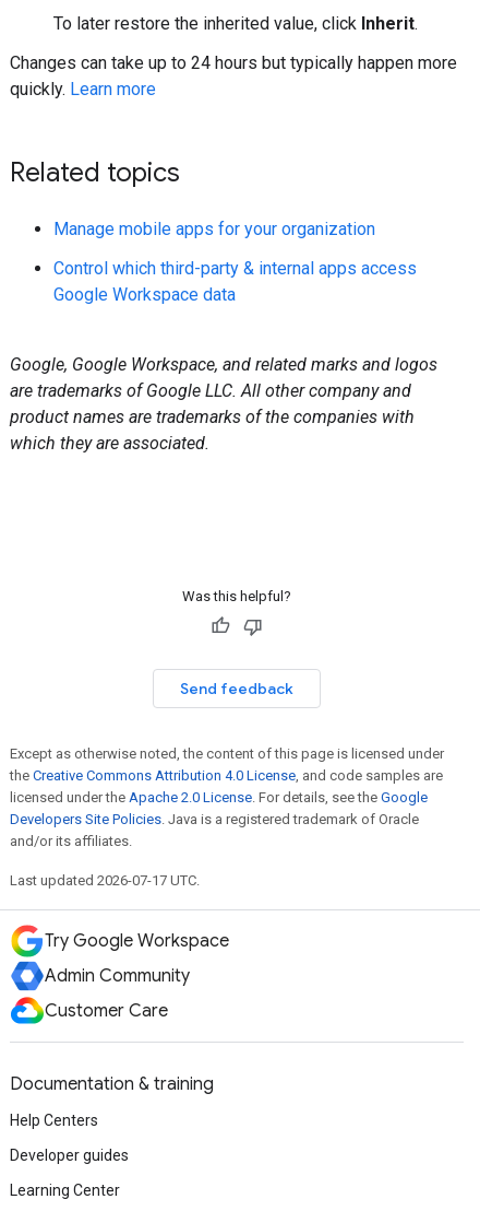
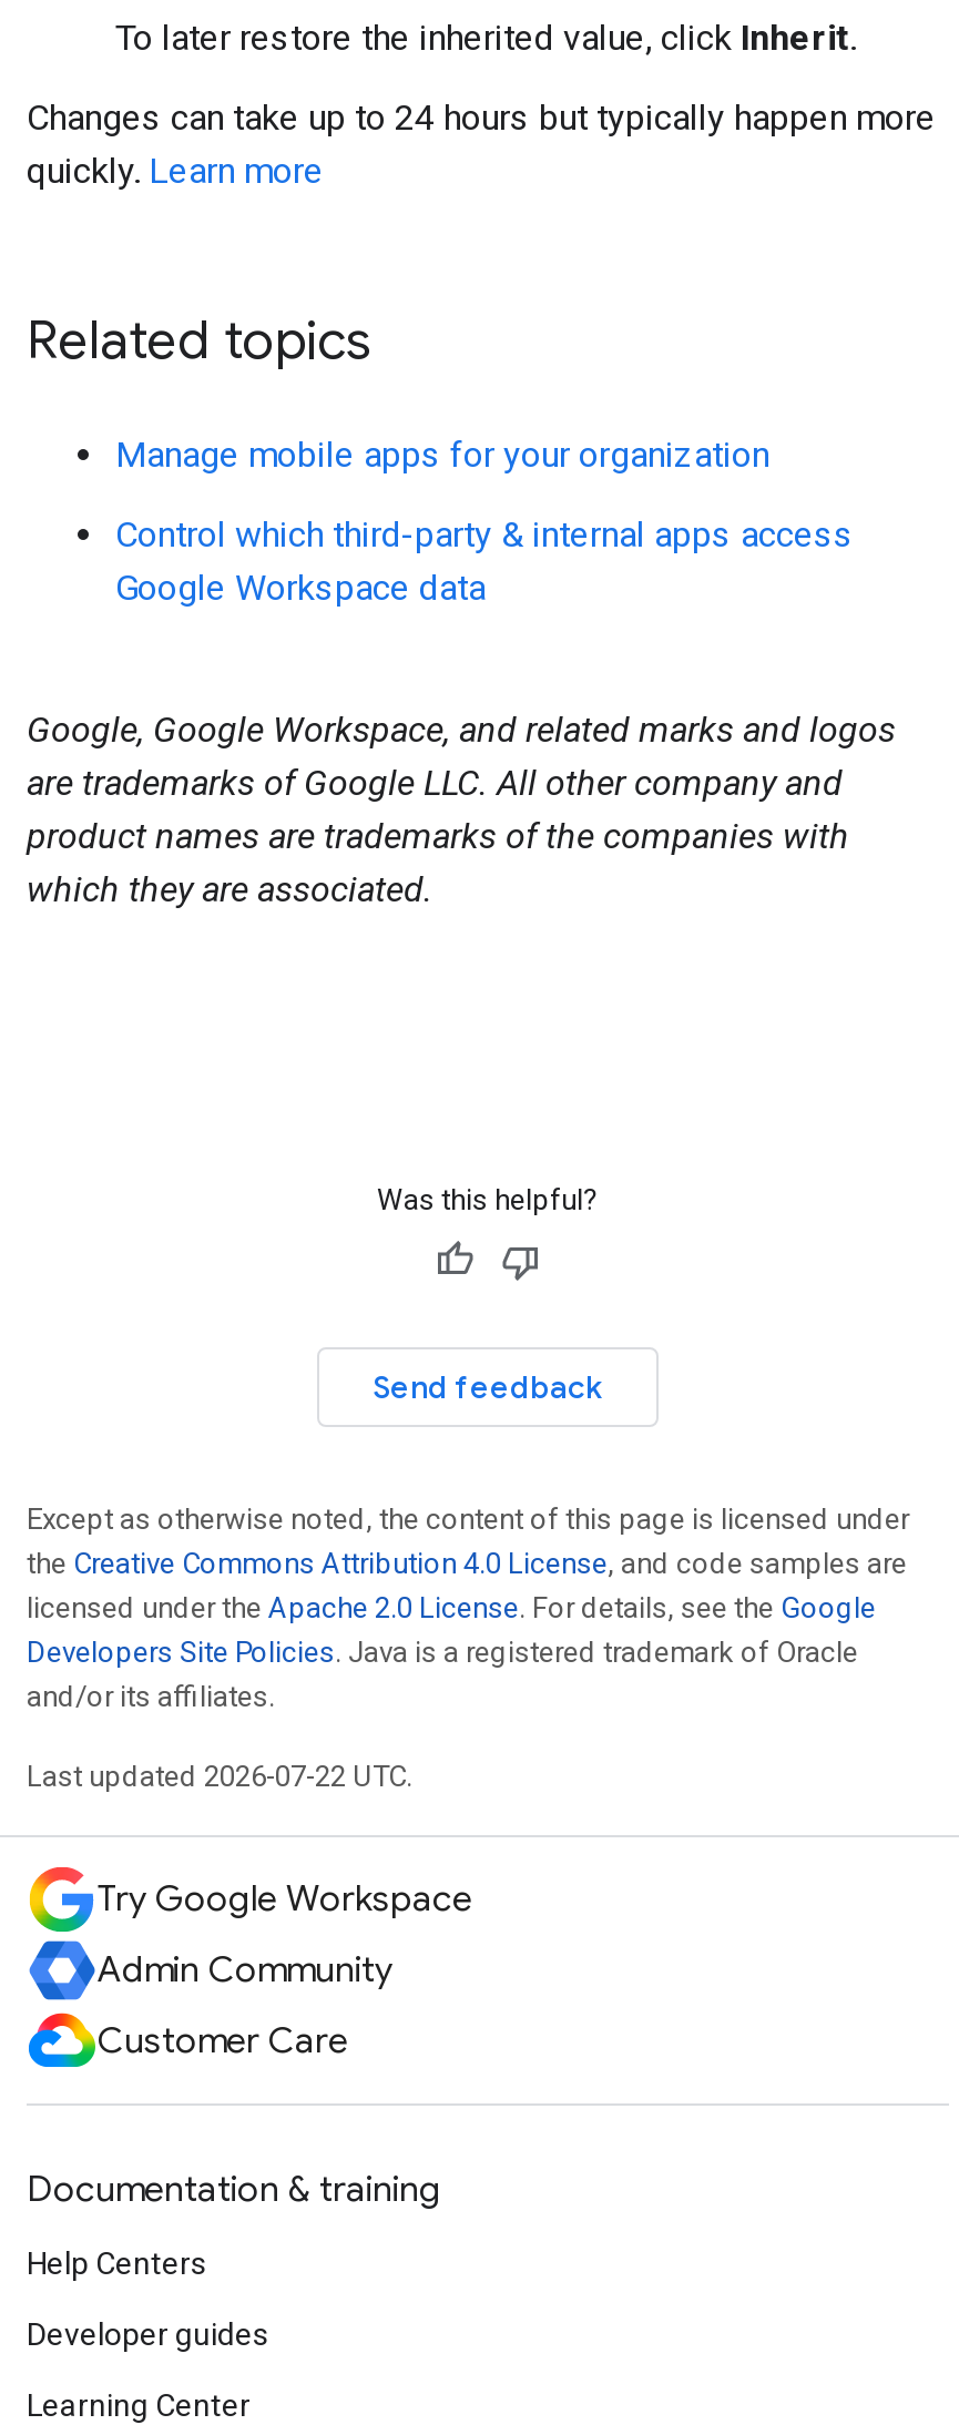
- Last updated 2026-07-17 UTC.
+ Last updated 2026-07-22 UTC.
